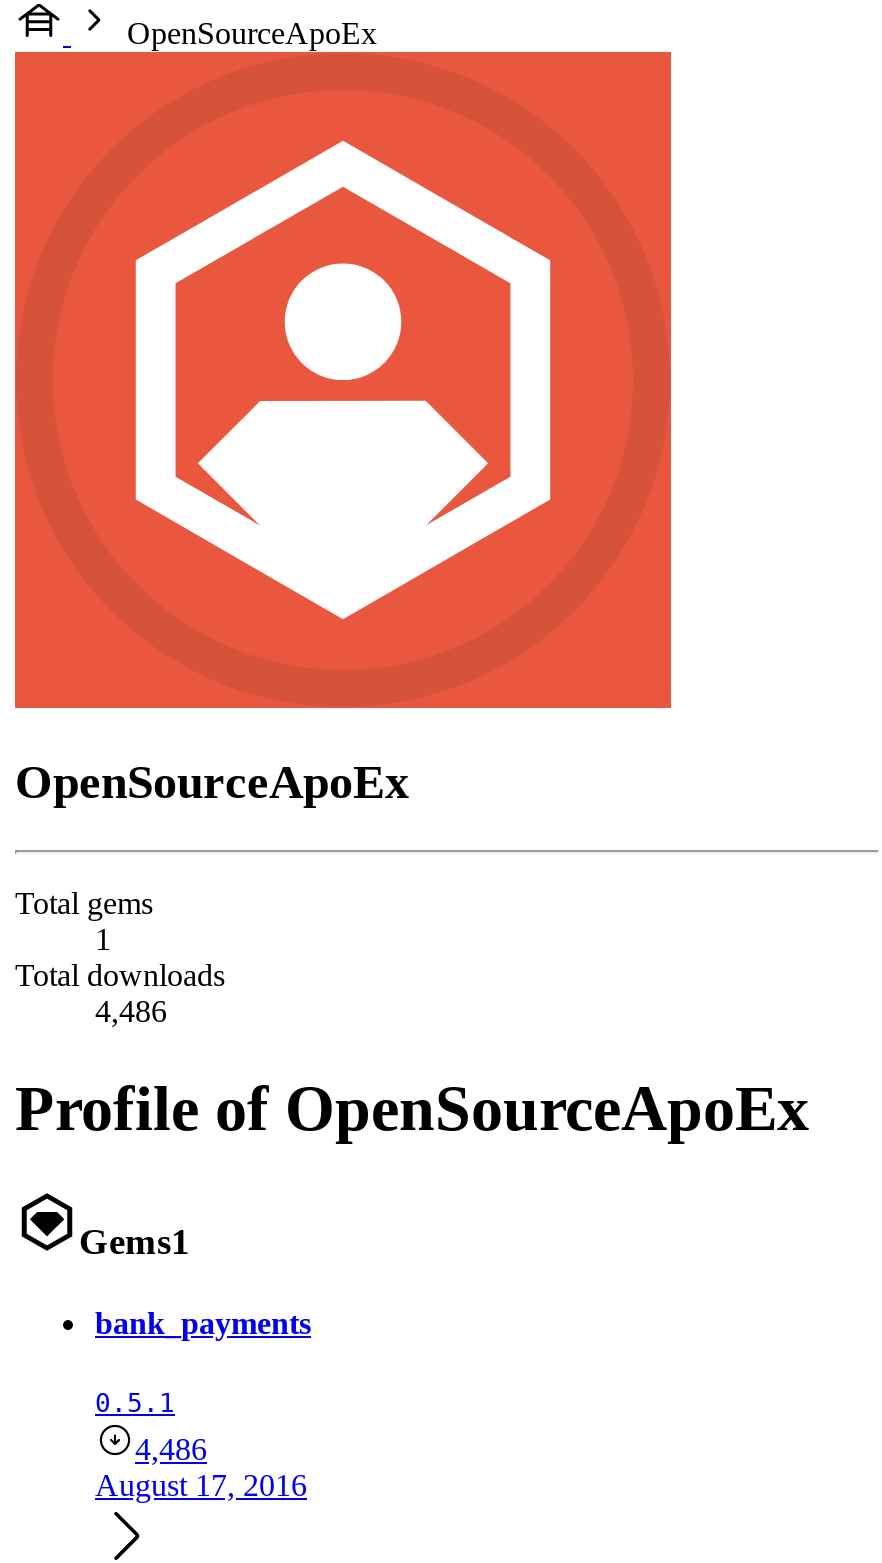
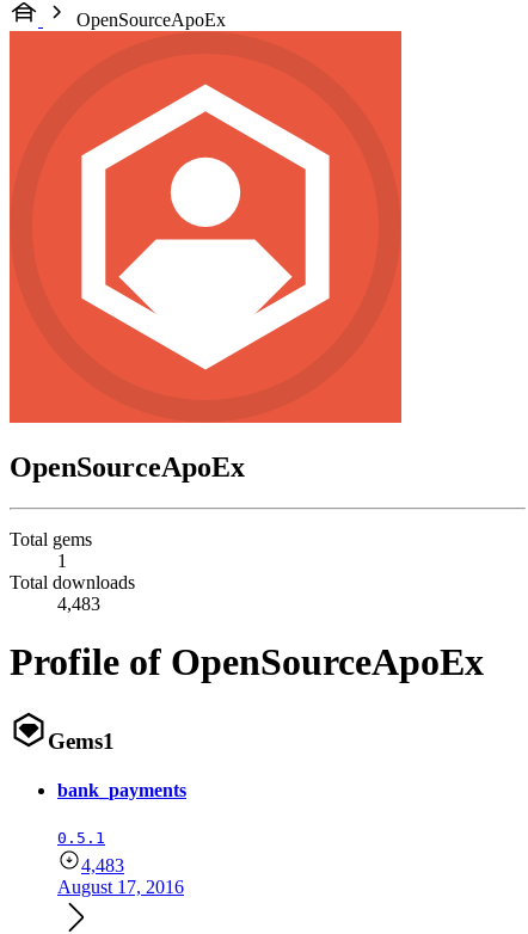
- 4,486
+ 4,483

- 4,486
+ 4,483
